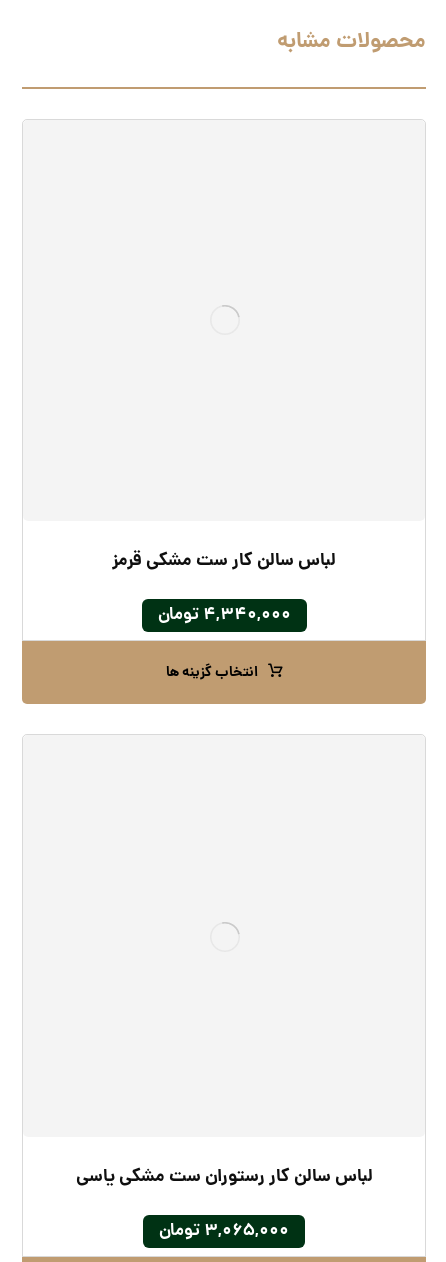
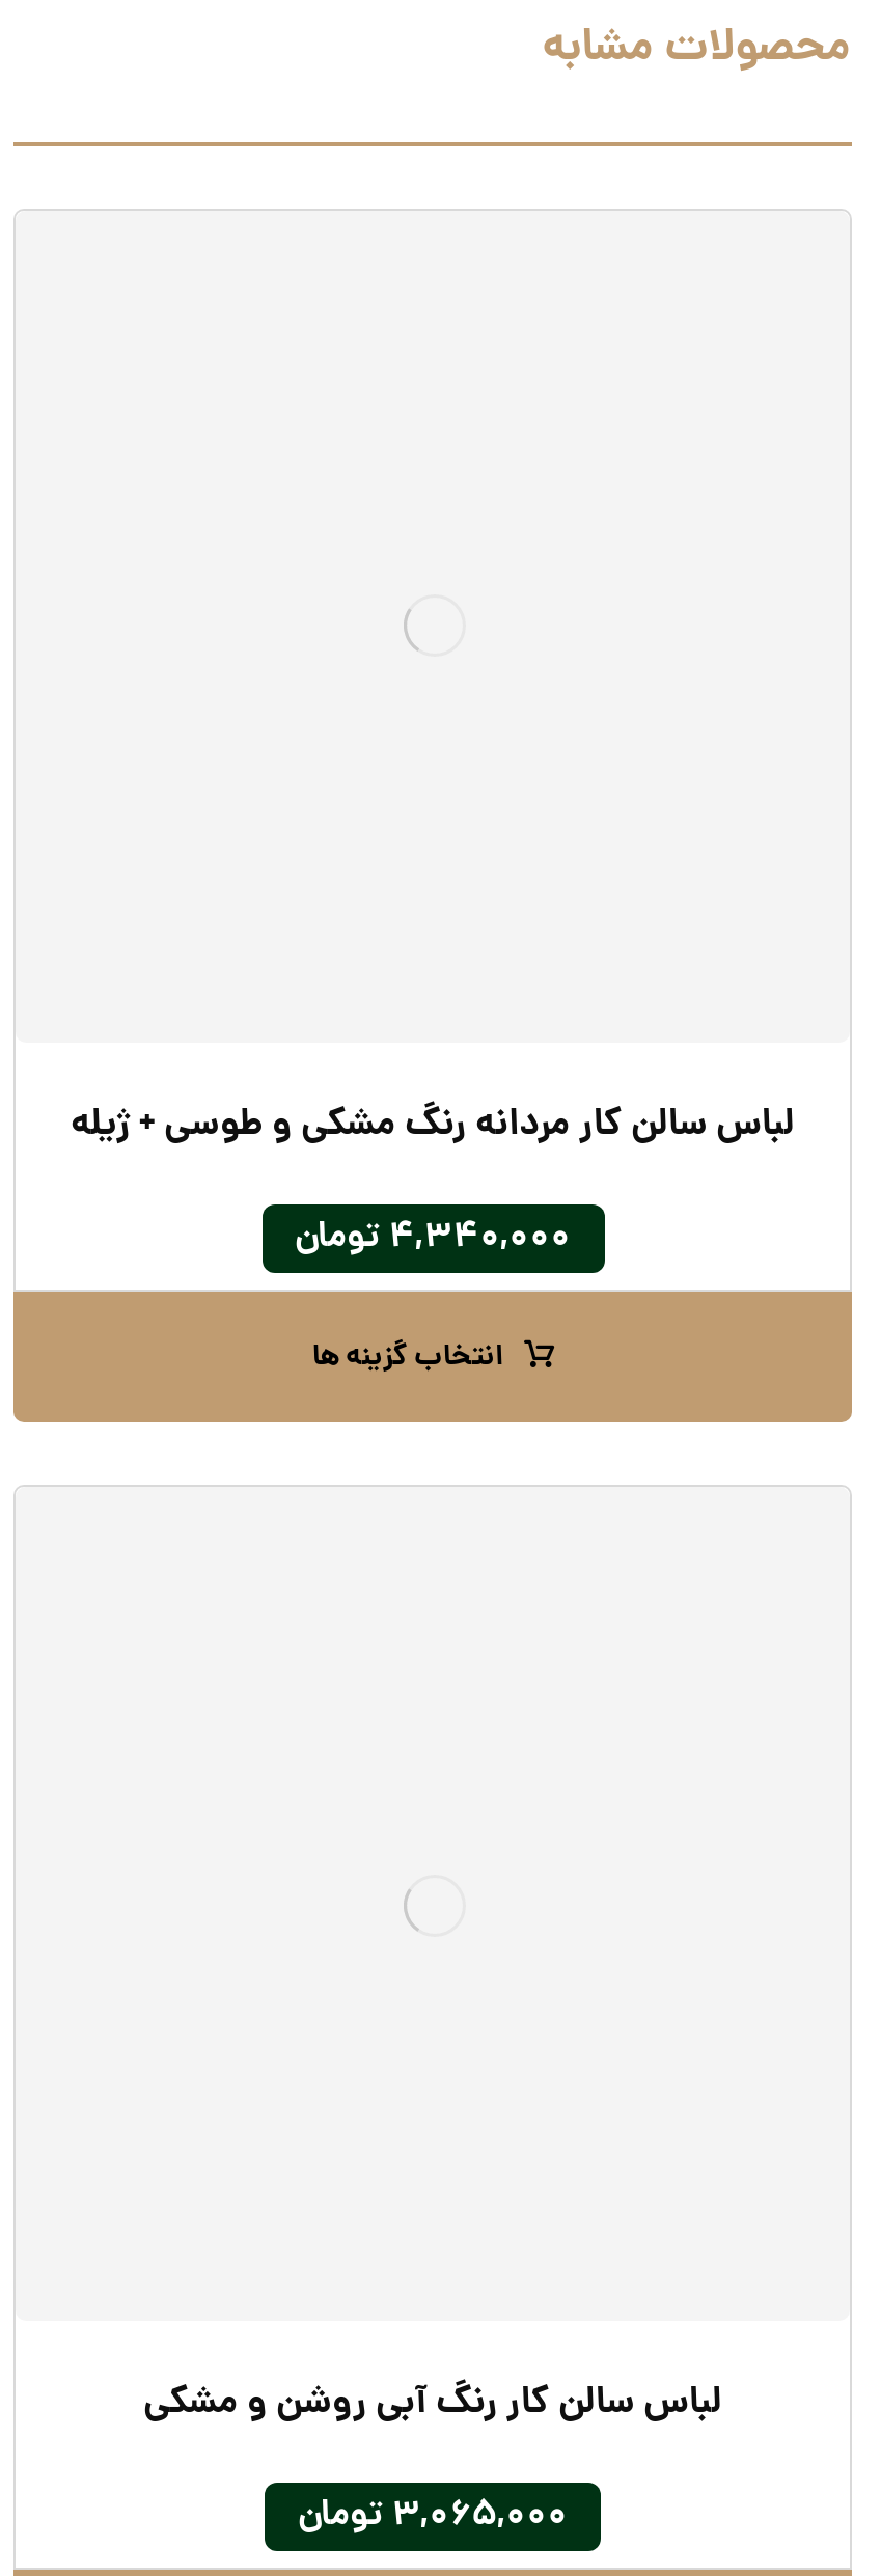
- لباس سالن کار ست مشکی قرمز
+ لباس سالن کار مردانه رنگ مشکی و طوسی + ژیله

- لباس سالن کار رستوران ست مشکی یاسی
+ لباس سالن کار رنگ آبی روشن و مشکی
